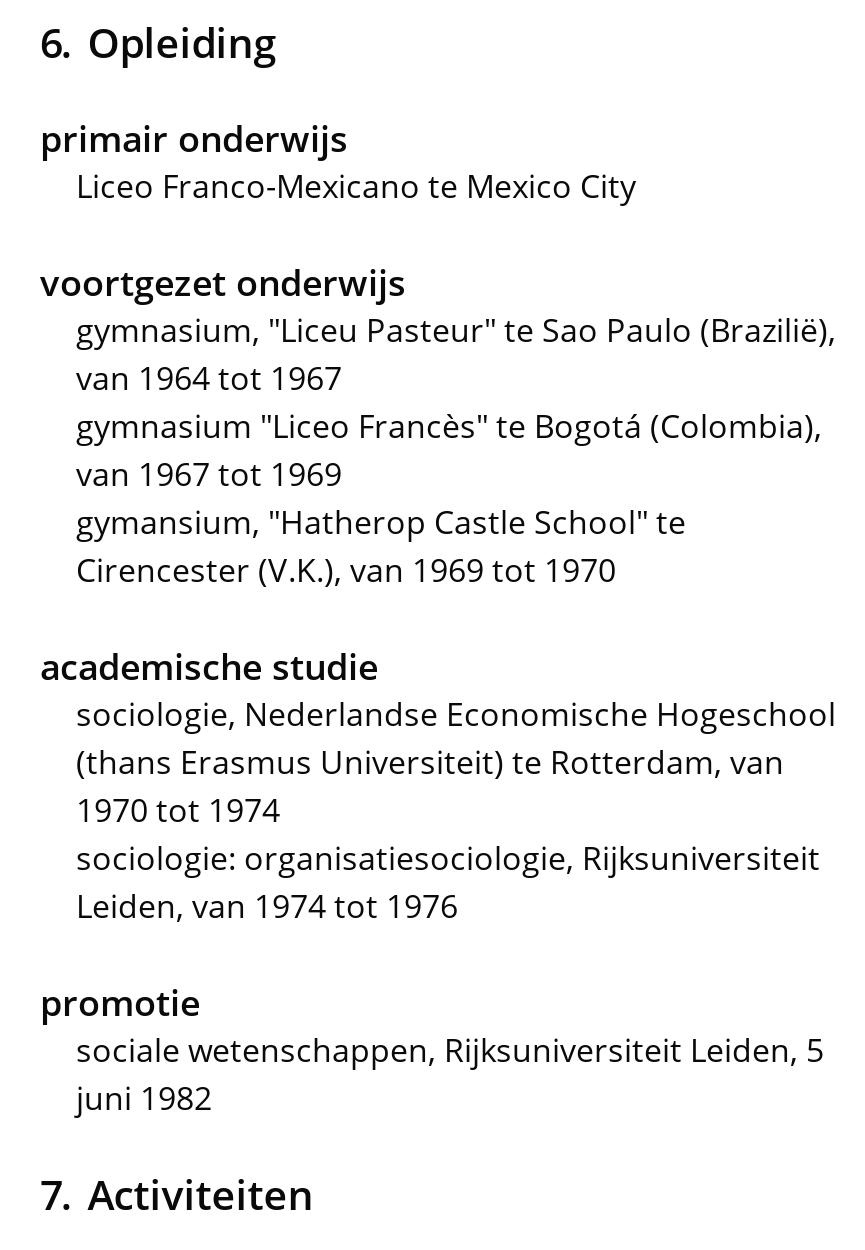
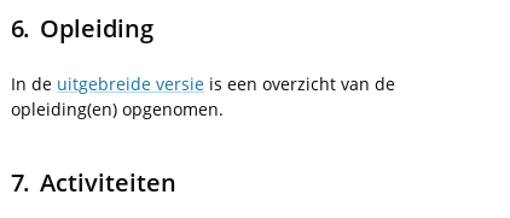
- primair onderwijs
- Liceo Franco-Mexicano te Mexico City
- voortgezet onderwijs
- gymnasium, "Liceu Pasteur" te Sao Paulo (Brazilië),
- van 1964 tot 1967
- gymnasium "Liceo Francès" te Bogotá (Colombia),
- van 1967 tot 1969
- gymansium, "Hatherop Castle School" te
- Cirencester (V.K.), van 1969 tot 1970
- academische studie
- sociologie, Nederlandse Economische Hogeschool
- (thans Erasmus Universiteit) te Rotterdam, van
- 1970 tot 1974
- sociologie: organisatiesociologie, Rijksuniversiteit
- Leiden, van 1974 tot 1976
- promotie
- sociale wetenschappen, Rijksuniversiteit Leiden, 5
- juni 1982
+ In de uitgebreide versie is een overzicht van de
+ opleiding(en) opgenomen.
